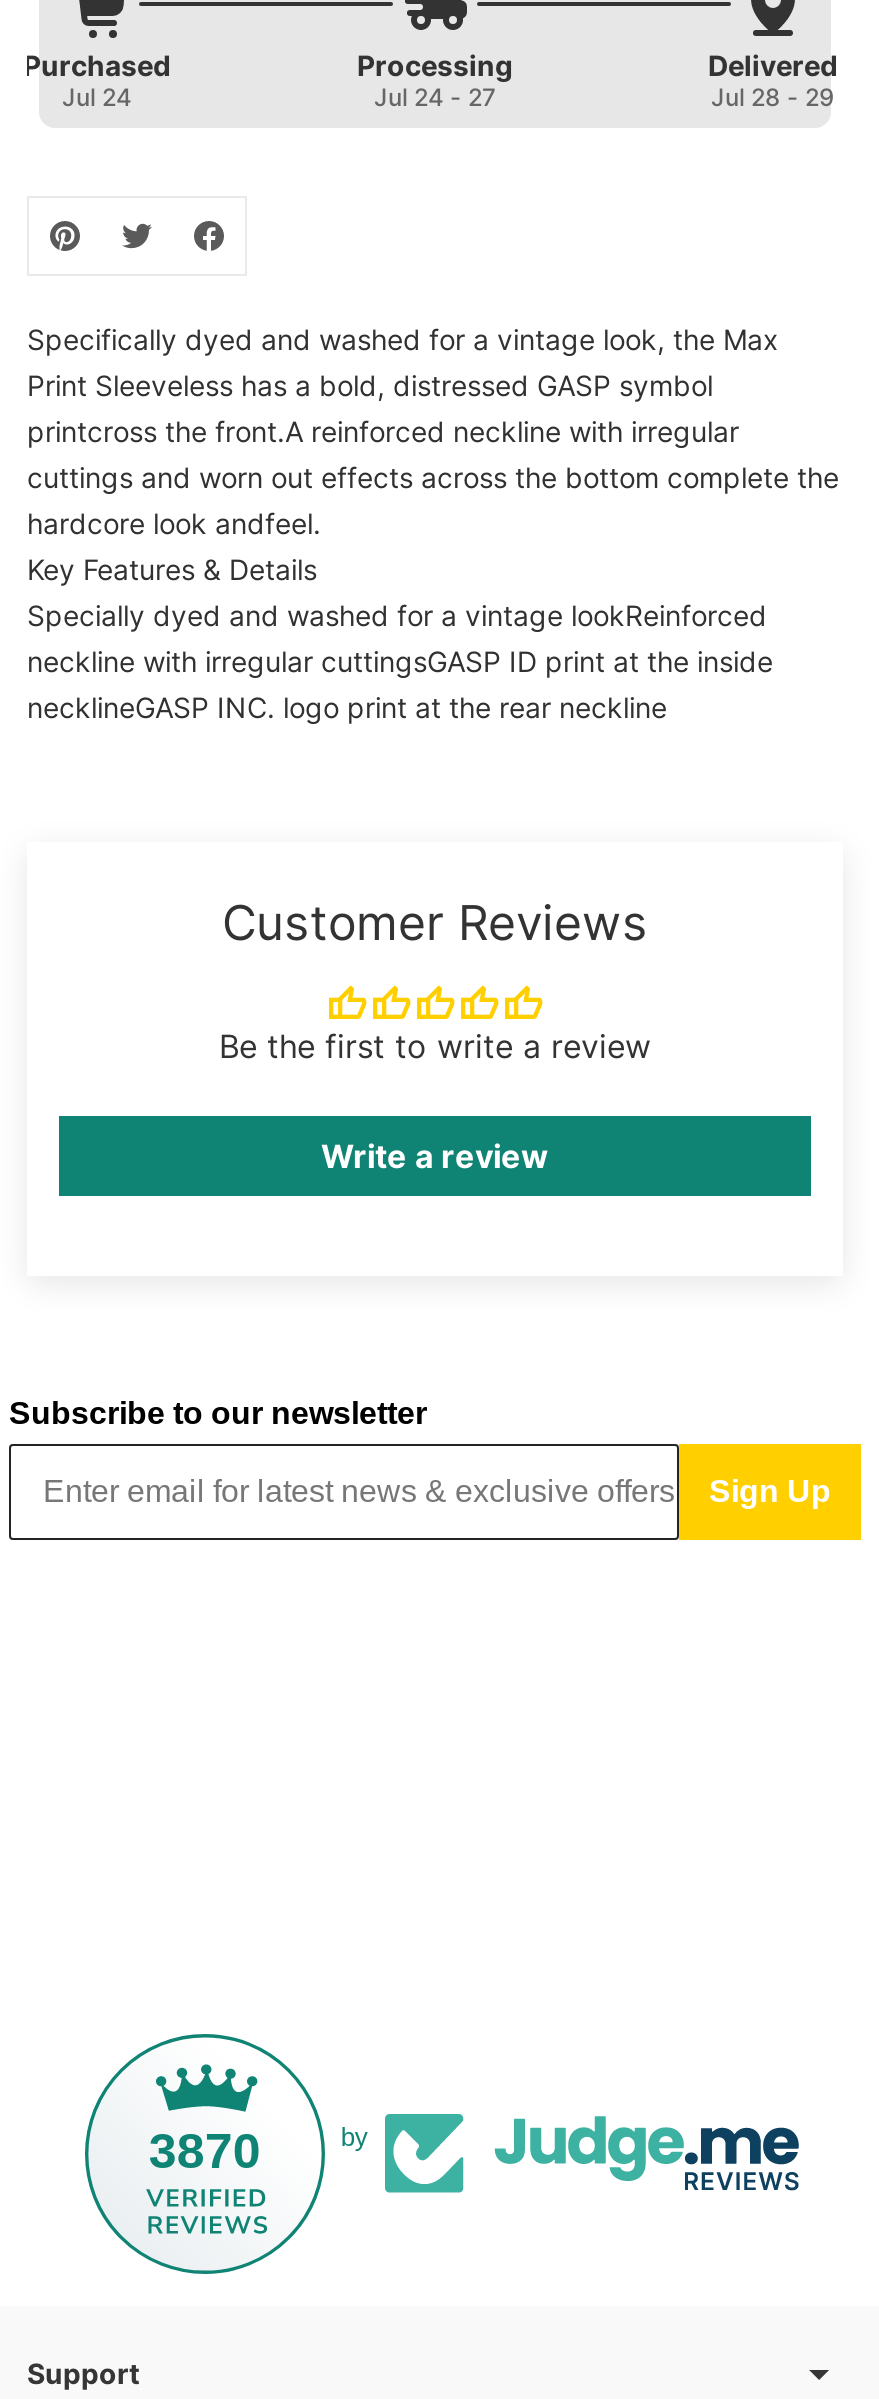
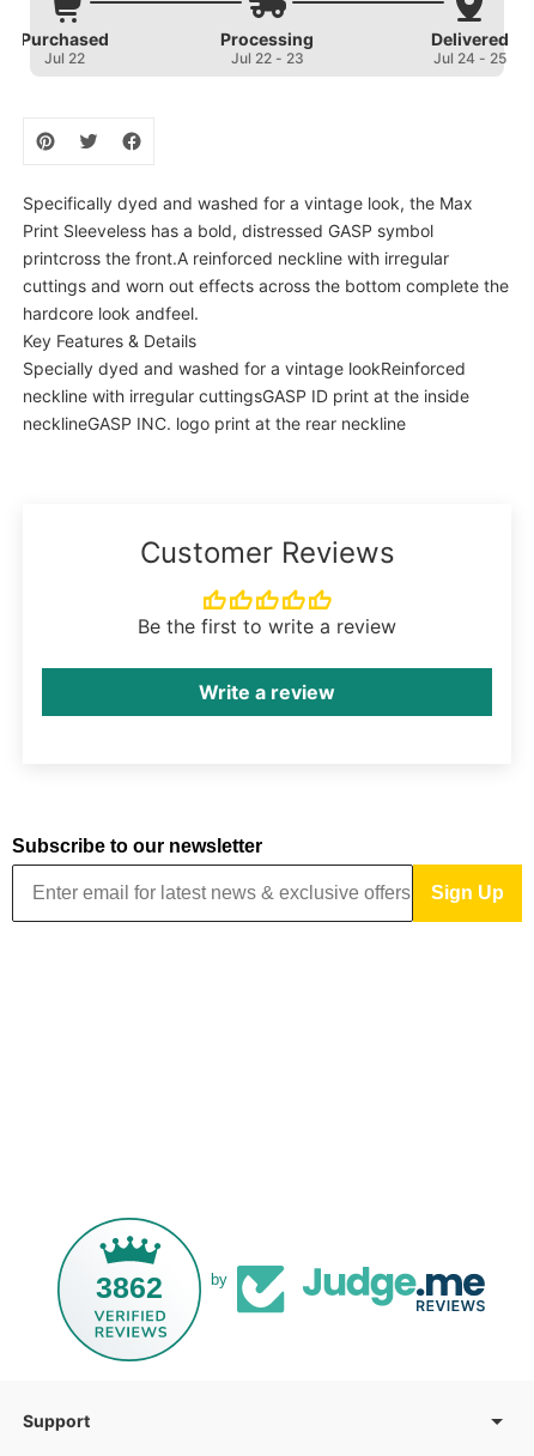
- Jul 24
+ Jul 22

- Jul 24 - 27
+ Jul 22 - 23

- Jul 28 - 29
+ Jul 24 - 25

- 3870
+ 3862
